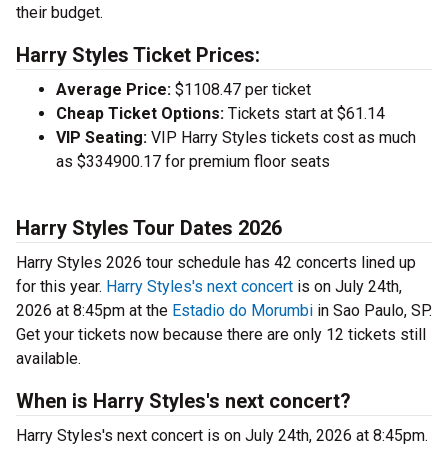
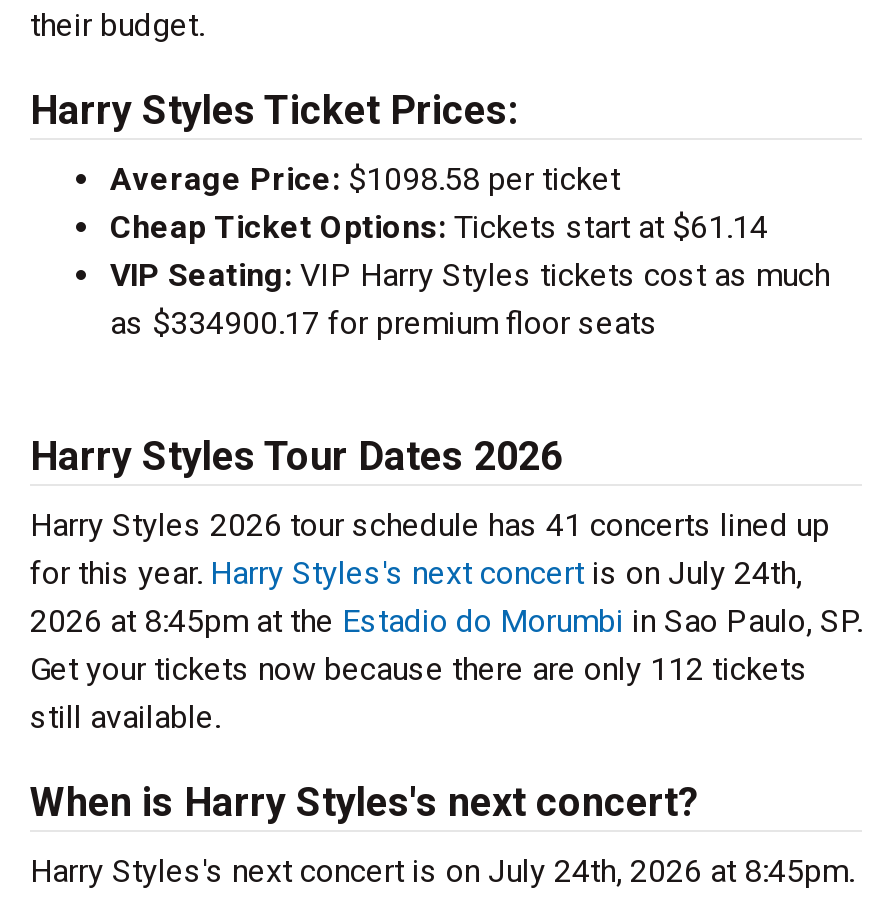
- Average Price: $1108.47 per ticket
+ Average Price: $1098.58 per ticket

- Harry Styles 2026 tour schedule has 42 concerts lined up
+ Harry Styles 2026 tour schedule has 41 concerts lined up

- Get your tickets now because there are only 12 tickets still
- available.
+ Get your tickets now because there are only 112 tickets
+ still available.
